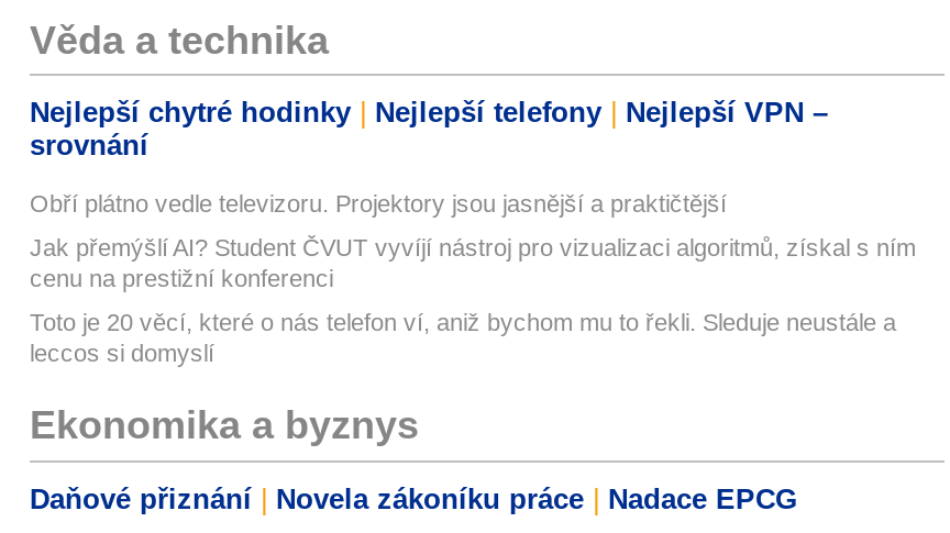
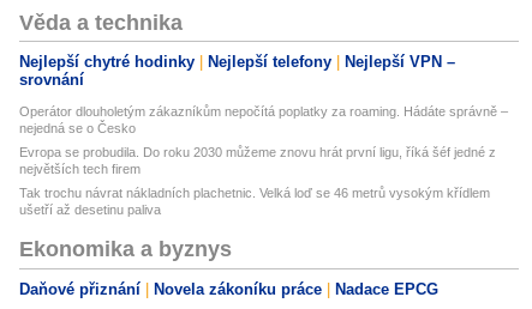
- Obří plátno vedle televizoru. Projektory jsou jasnější a praktičtější
+ Operátor dlouholetým zákazníkům nepočítá poplatky za roaming. Hádáte správně –
+ nejedná se o Česko

- Jak přemýšlí AI? Student ČVUT vyvíjí nástroj pro vizualizaci algoritmů, získal s ním
- cenu na prestižní konferenci
+ Evropa se probudila. Do roku 2030 můžeme znovu hrát první ligu, říká šéf jedné z
+ největších tech firem

- Toto je 20 věcí, které o nás telefon ví, aniž bychom mu to řekli. Sleduje neustále a
- leccos si domyslí
+ Tak trochu návrat nákladních plachetnic. Velká loď se 46 metrů vysokým křídlem
+ ušetří až desetinu paliva
